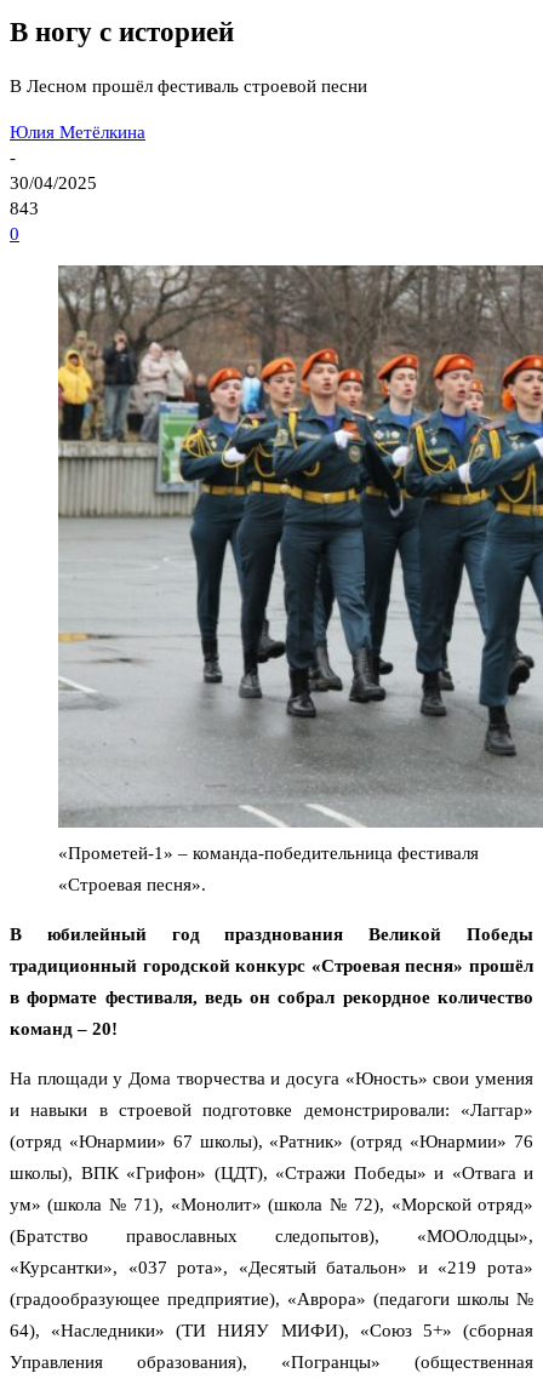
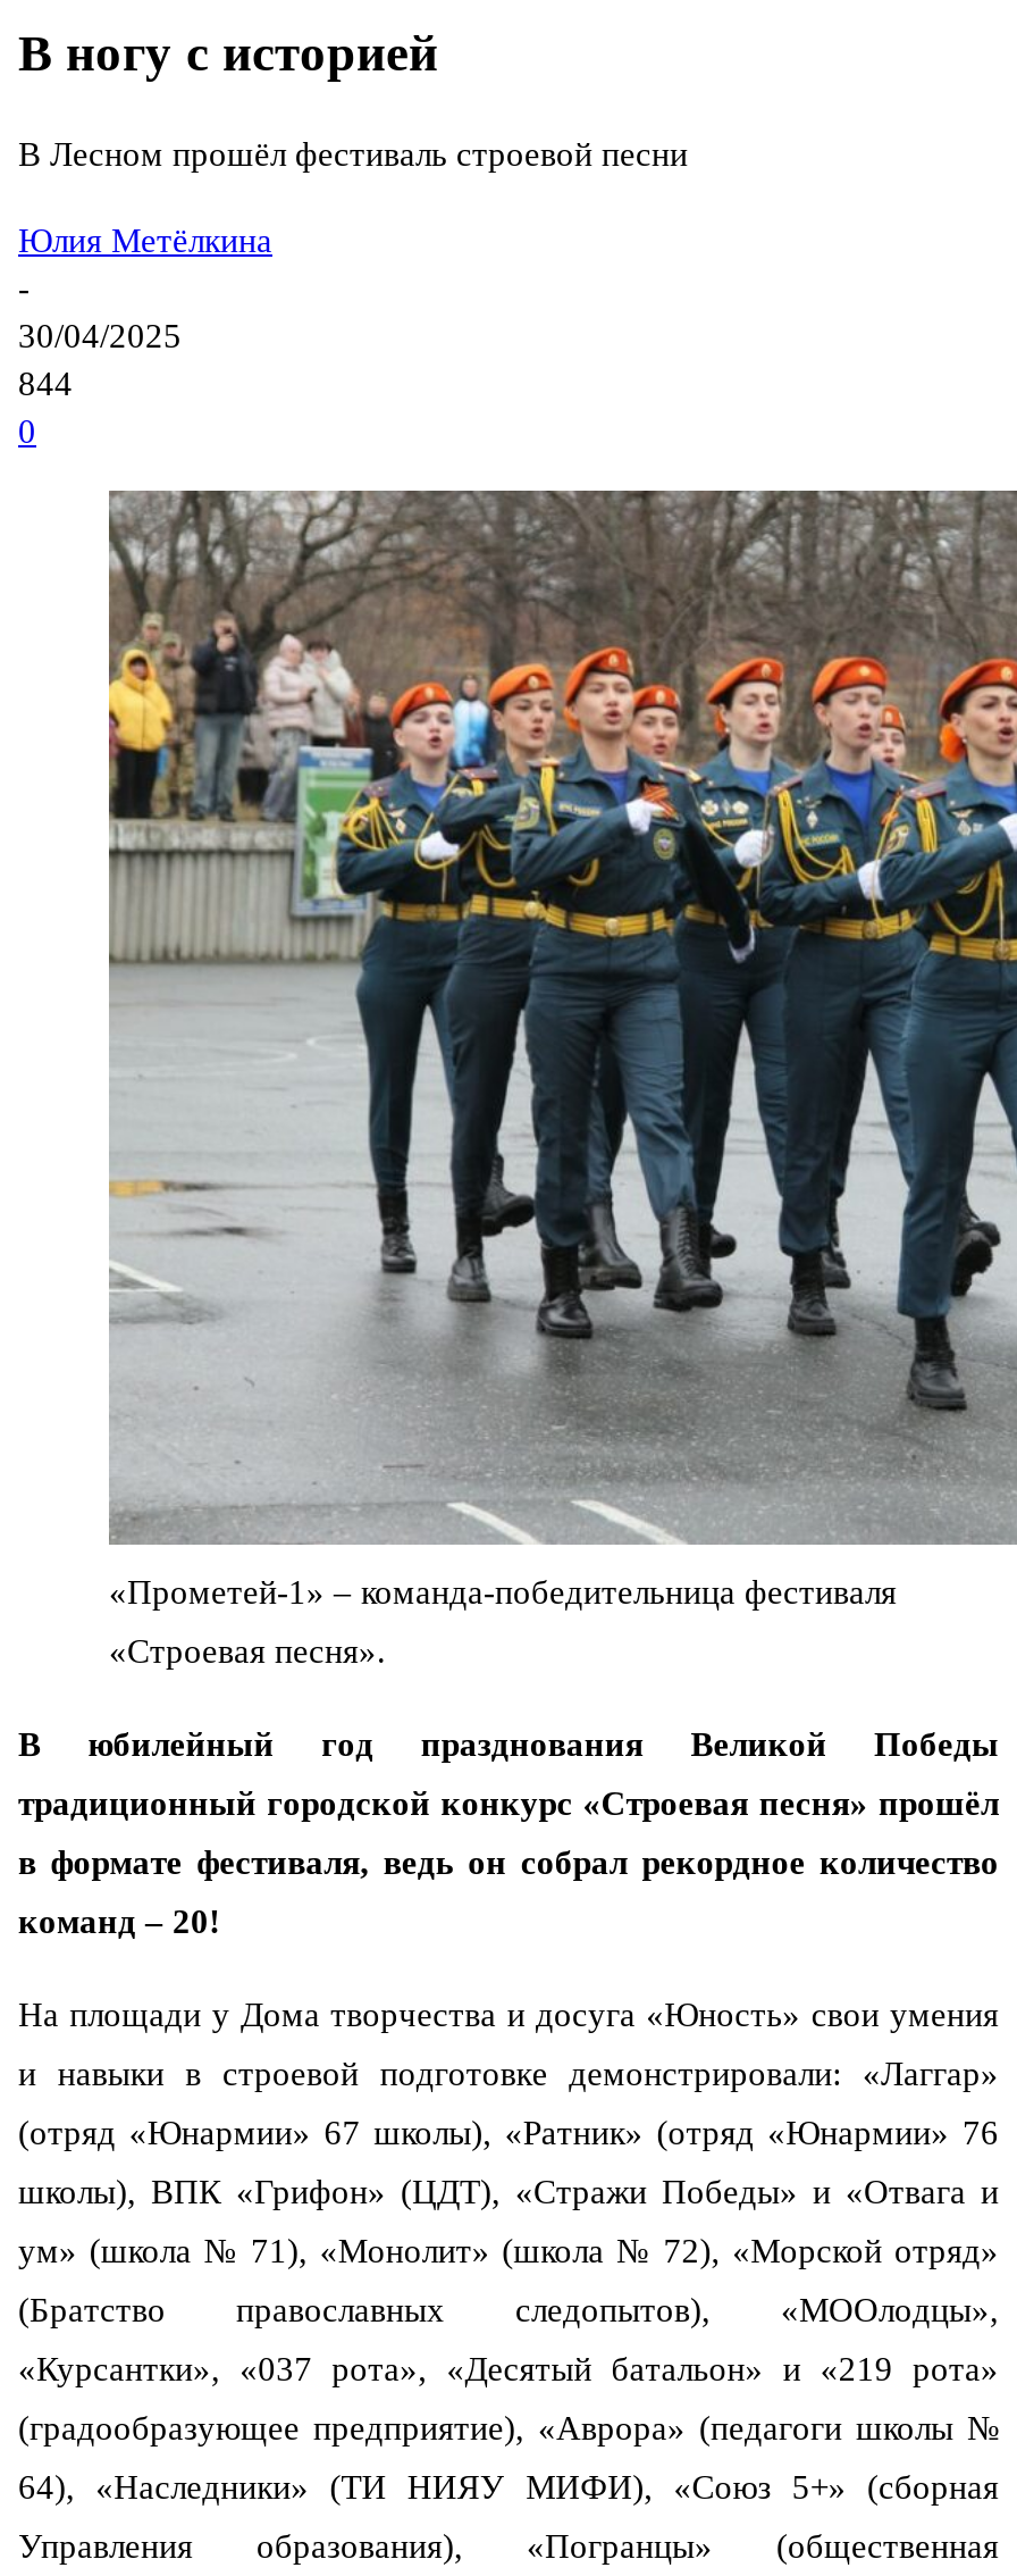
- 843
+ 844
